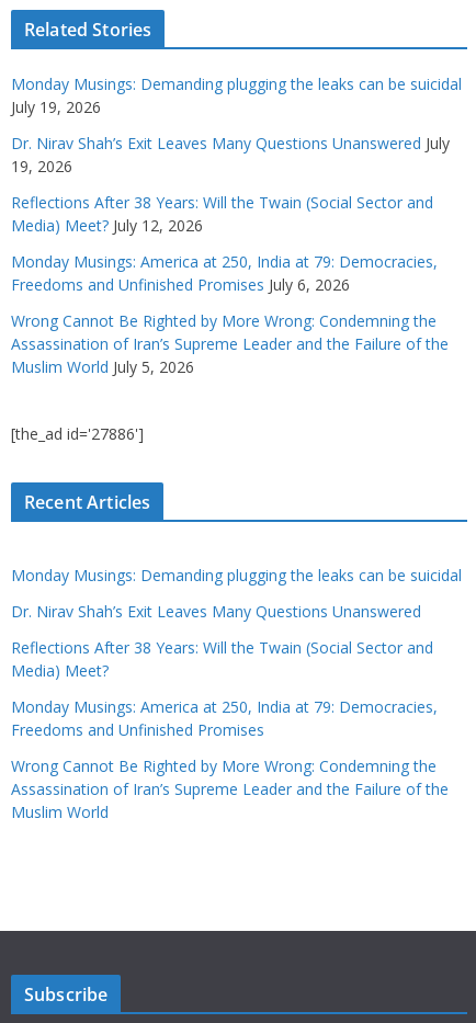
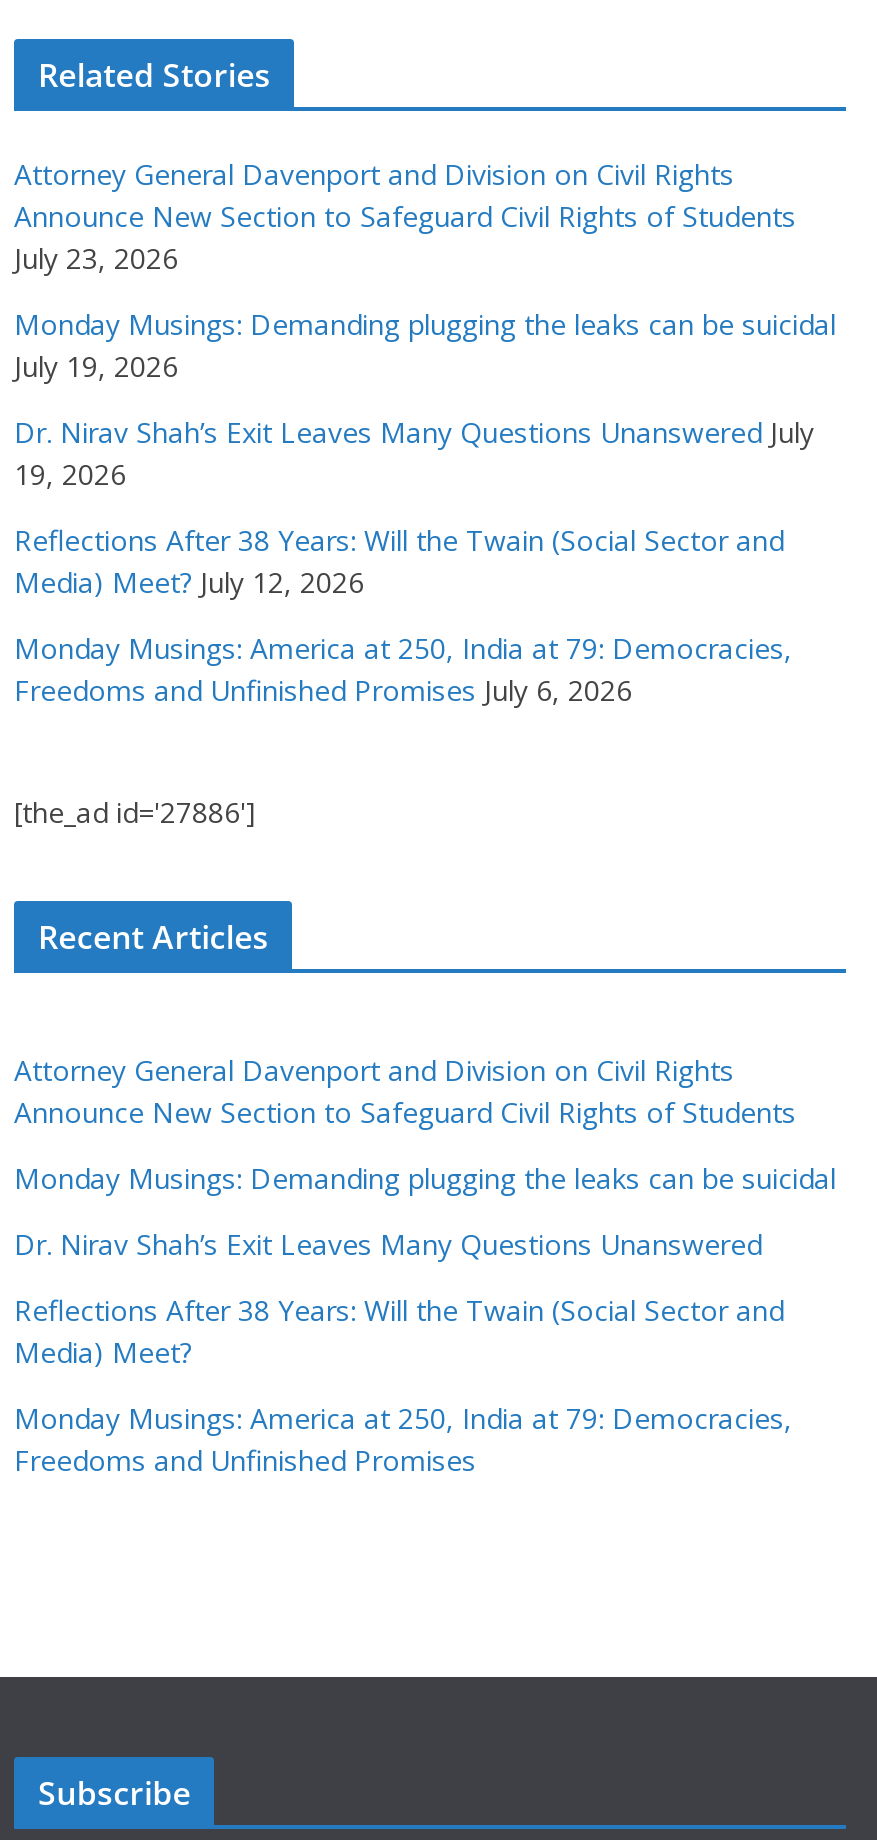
+ Attorney General Davenport and Division on Civil Rights
+ Announce New Section to Safeguard Civil Rights of Students
+ July 23, 2026

moved down: Monday Musings: Demanding plugging the leaks can be suicidal | July 19, 2026 | Dr. Nirav Shah’s Exit Leaves Many Questions Unanswered July | 19, 2026 | Reflections After 38 Years: Will the Twain (Social Sector and | Media) Meet? July 12, 2026 | Monday Musings: America at 250, India at 79: Democracies, | Freedoms and Unfinished Promises July 6, 2026

- Wrong Cannot Be Righted by More Wrong: Condemning the
- Assassination of Iran’s Supreme Leader and the Failure of the
- Muslim World July 5, 2026

+ Attorney General Davenport and Division on Civil Rights
+ Announce New Section to Safeguard Civil Rights of Students

moved down: Monday Musings: Demanding plugging the leaks can be suicidal | Dr. Nirav Shah’s Exit Leaves Many Questions Unanswered | Reflections After 38 Years: Will the Twain (Social Sector and | Media) Meet? | Monday Musings: America at 250, India at 79: Democracies, | Freedoms and Unfinished Promises

- Wrong Cannot Be Righted by More Wrong: Condemning the
- Assassination of Iran’s Supreme Leader and the Failure of the
- Muslim World
